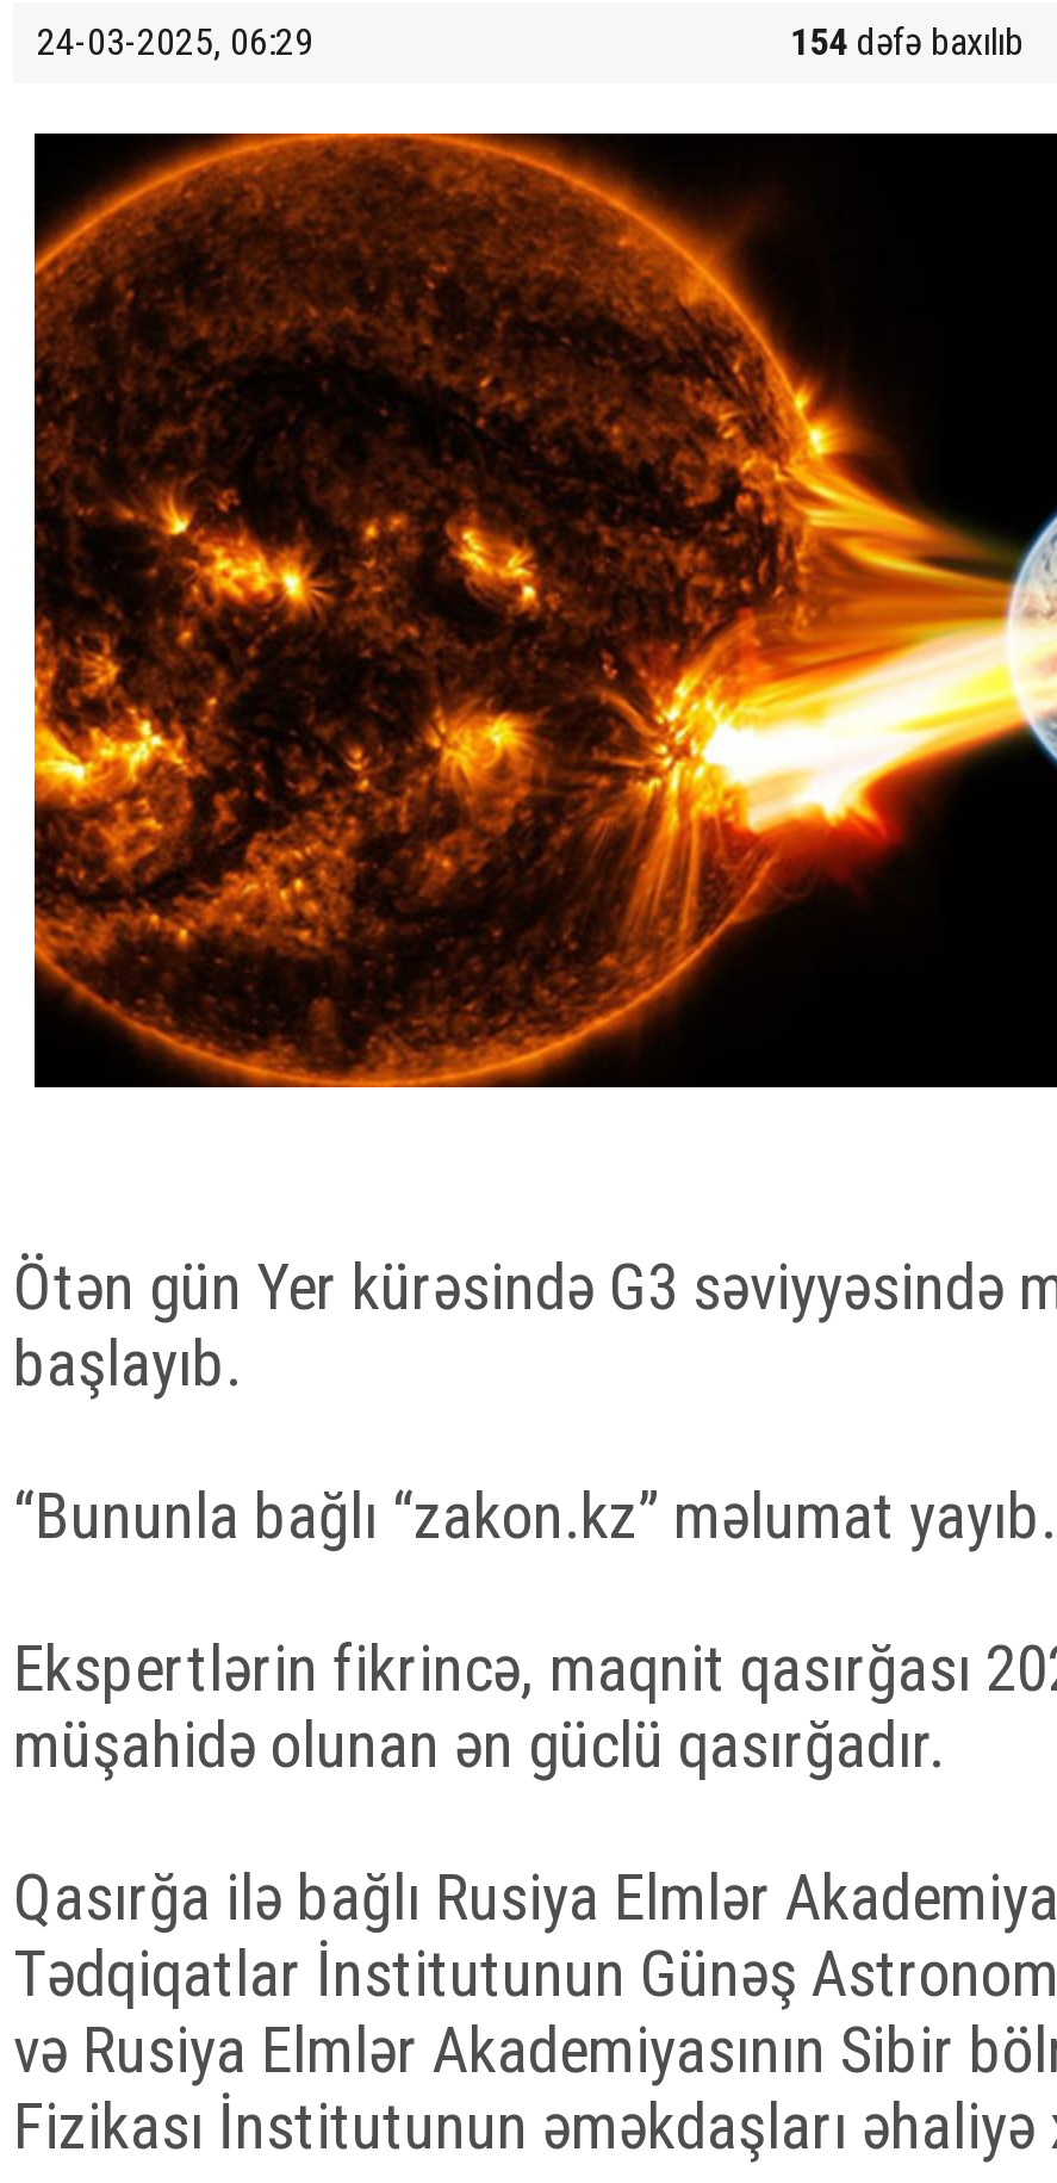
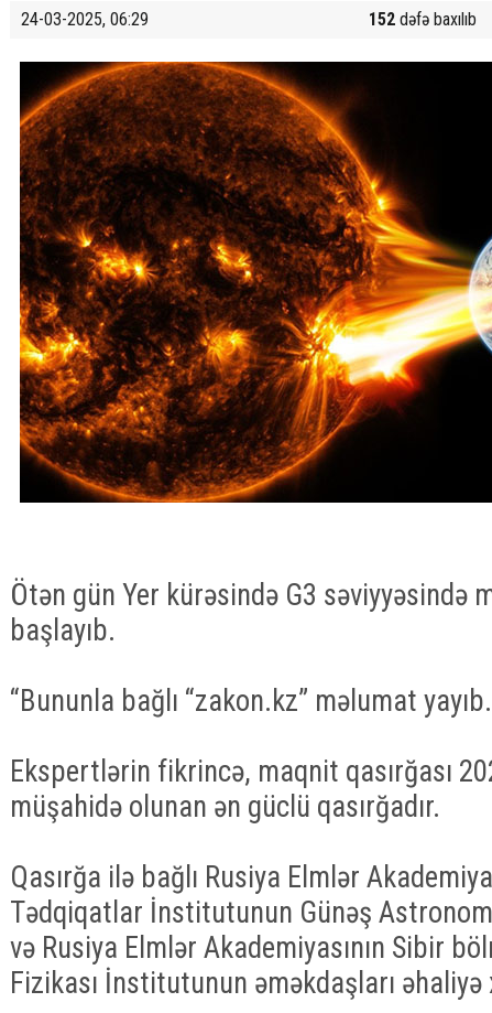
- 154 dəfə baxılıb
+ 152 dəfə baxılıb
